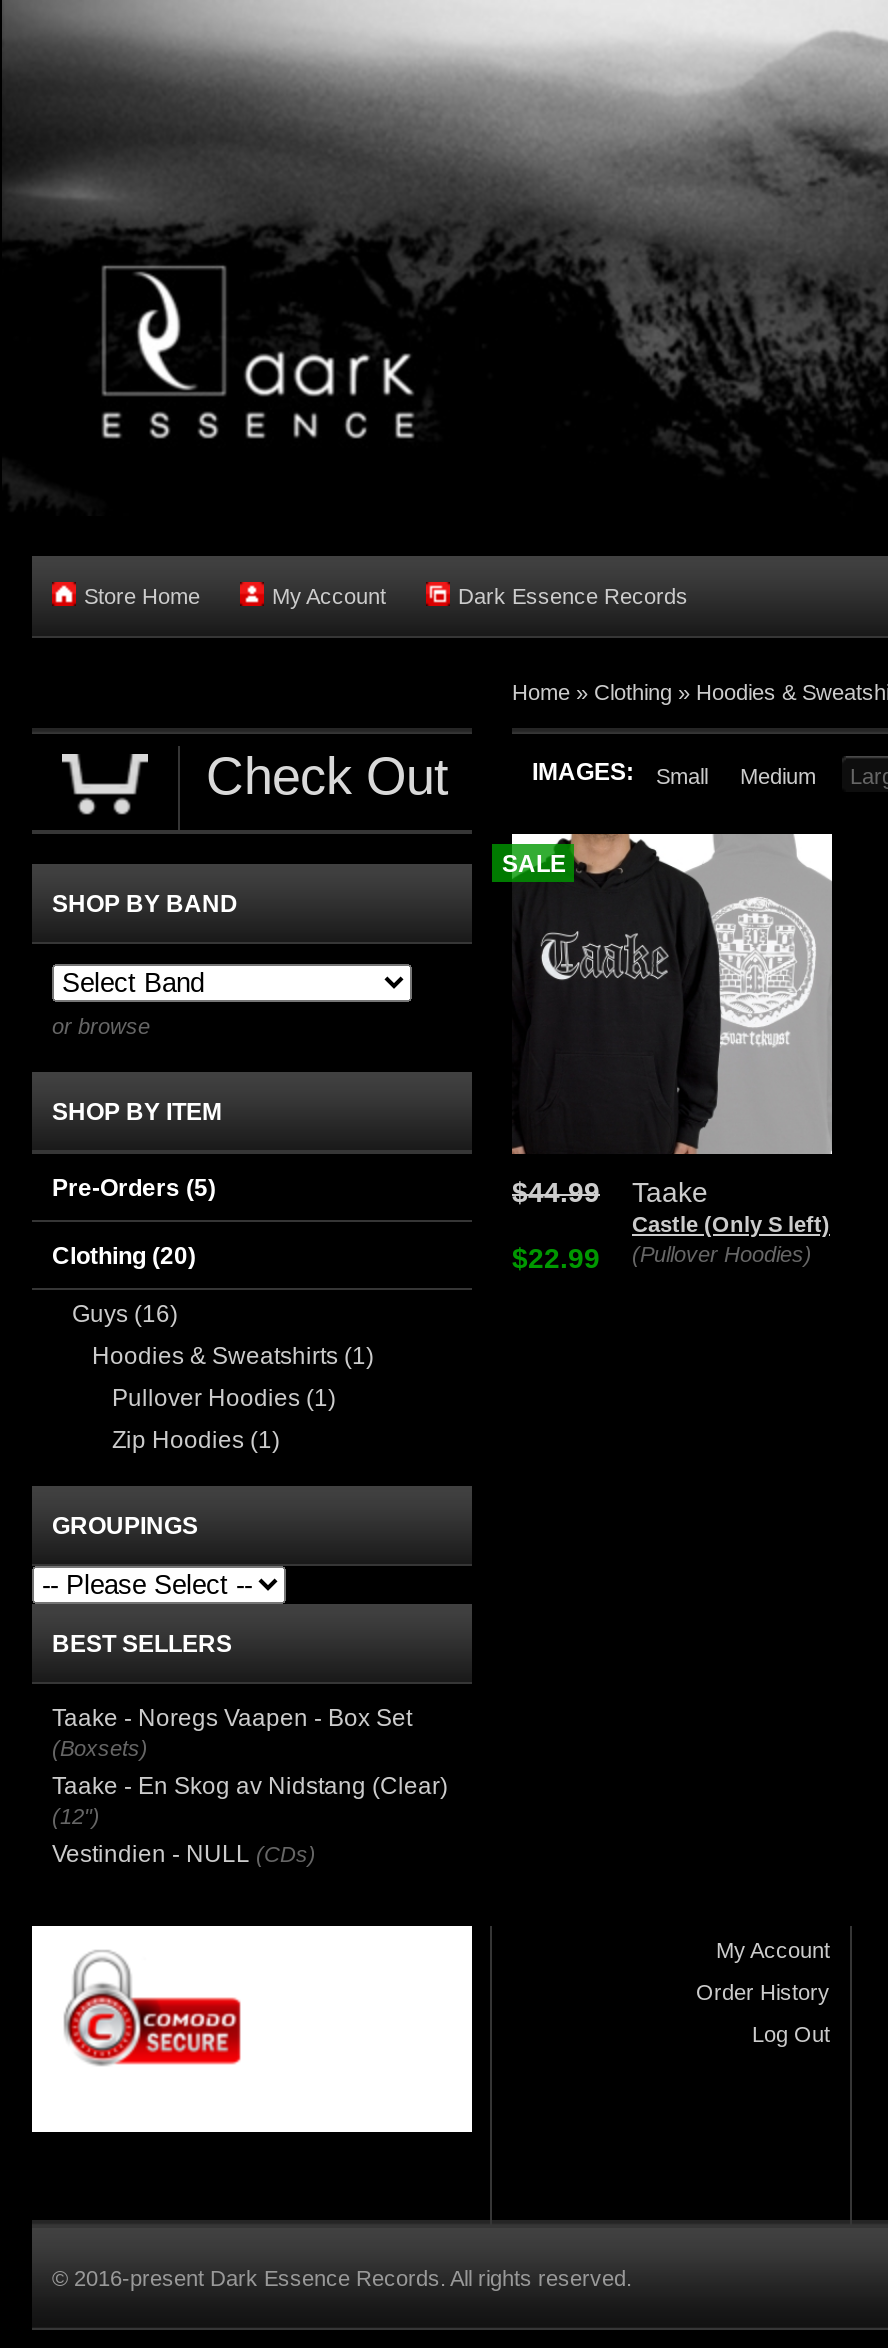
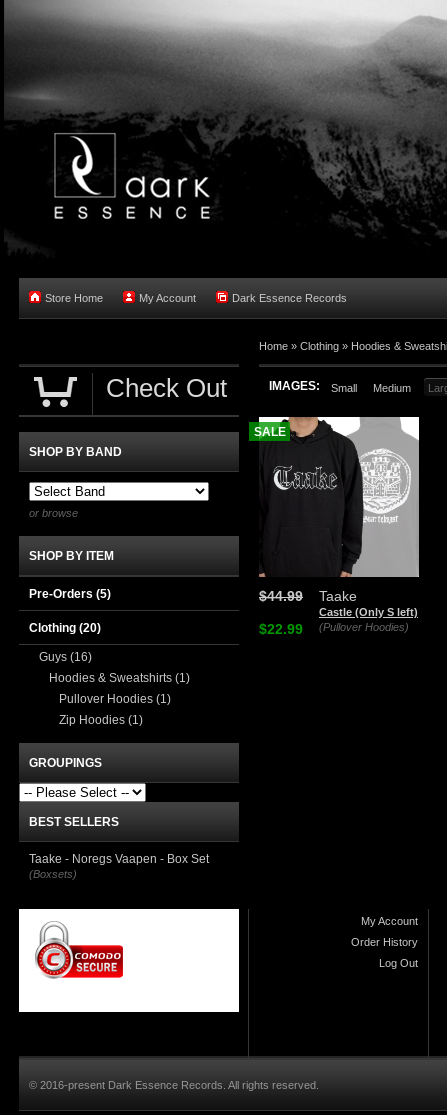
- Taake - En Skog av Nidstang (Clear)
- (12")
- Vestindien - NULL (CDs)
